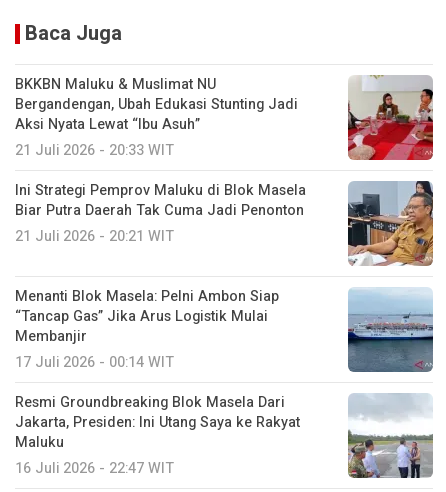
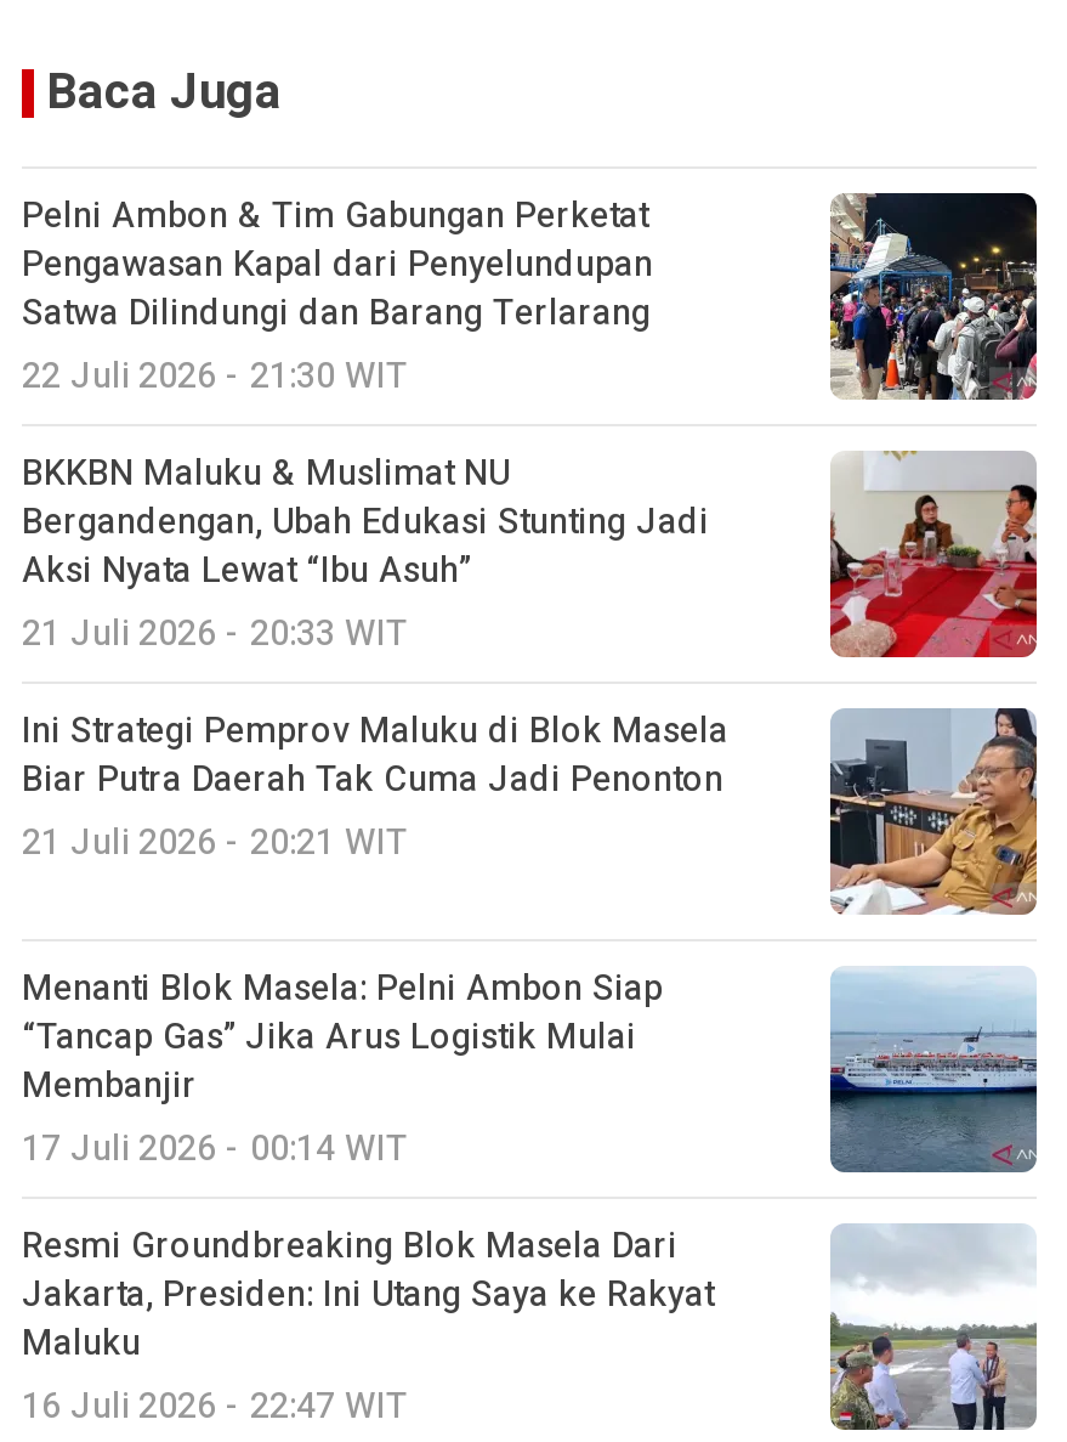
+ Pelni Ambon & Tim Gabungan Perketat
+ Pengawasan Kapal dari Penyelundupan
+ Satwa Dilindungi dan Barang Terlarang
+ 22 Juli 2026 - 21:30 WIT

+ [image]
